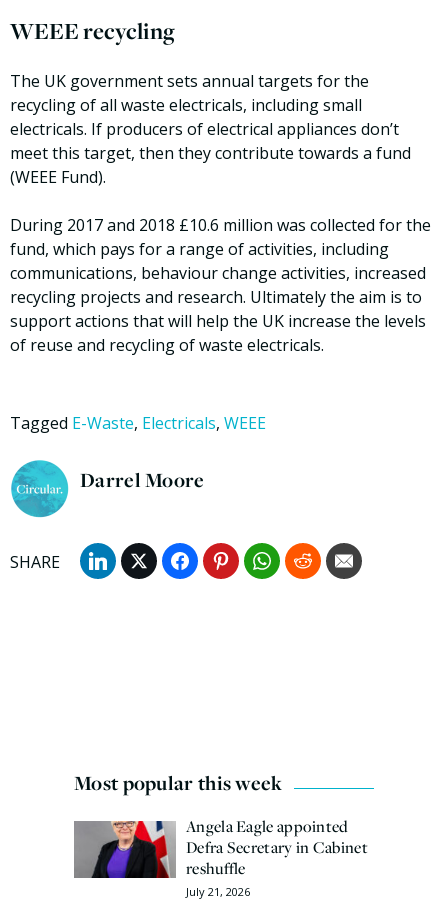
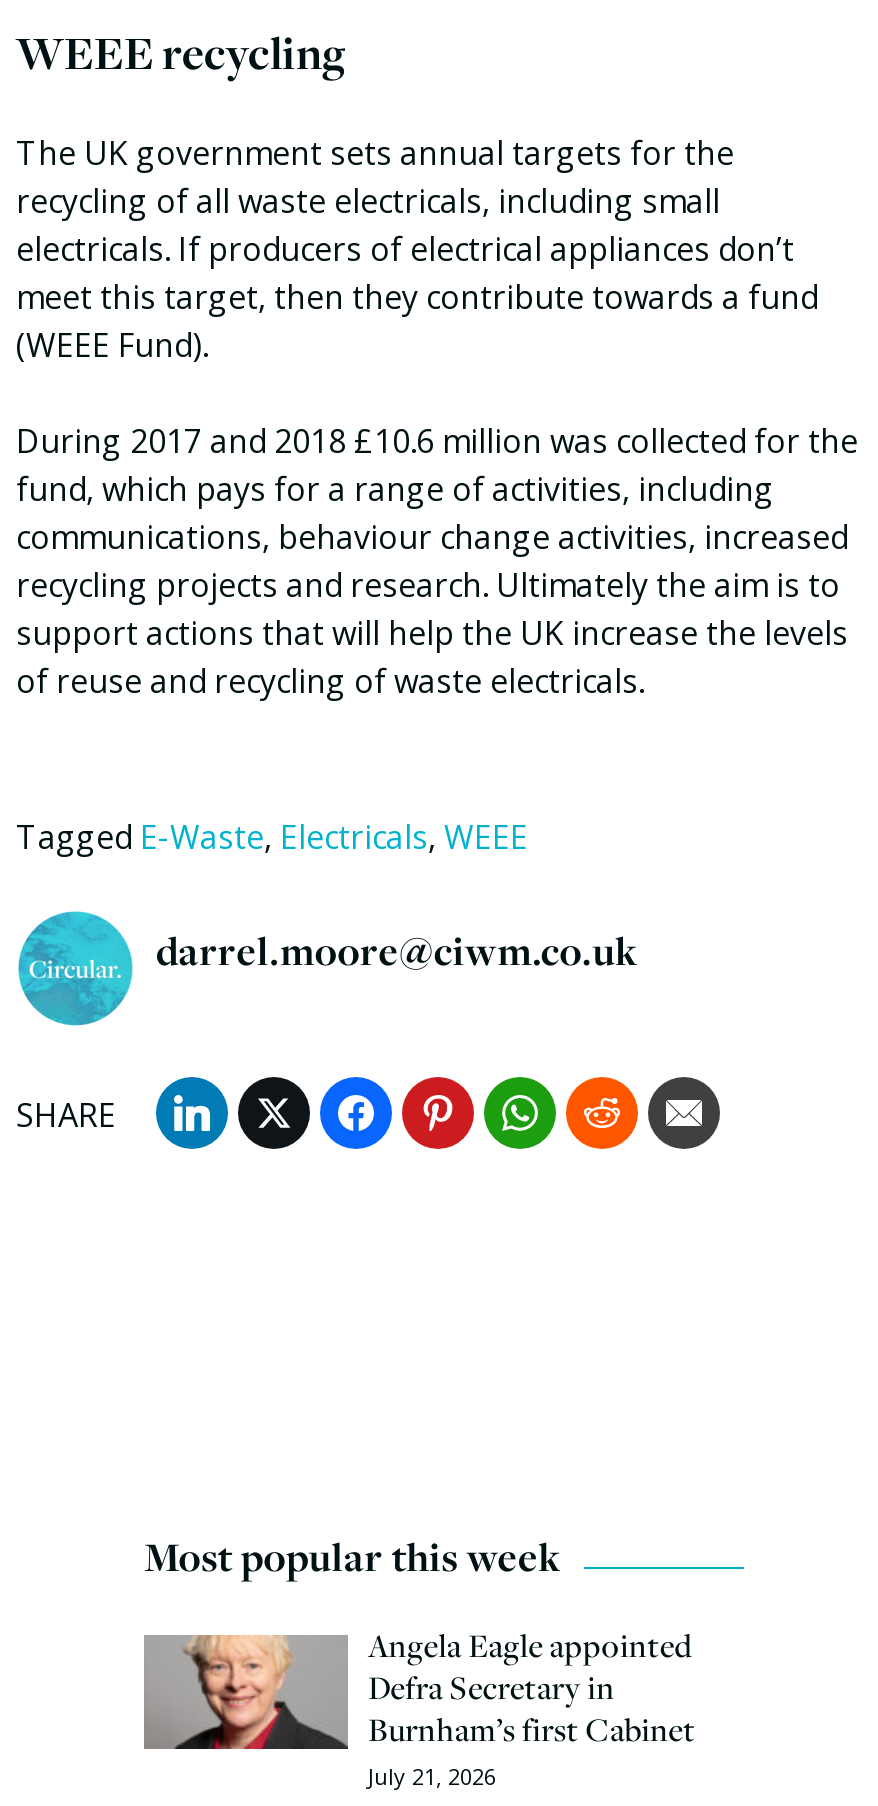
- Darrel Moore
+ darrel.moore@ciwm.co.uk

- [image]
- Defra Secretary in Cabinet
- reshuffle
+ [image]
+ Defra Secretary in
+ Burnham’s first Cabinet
